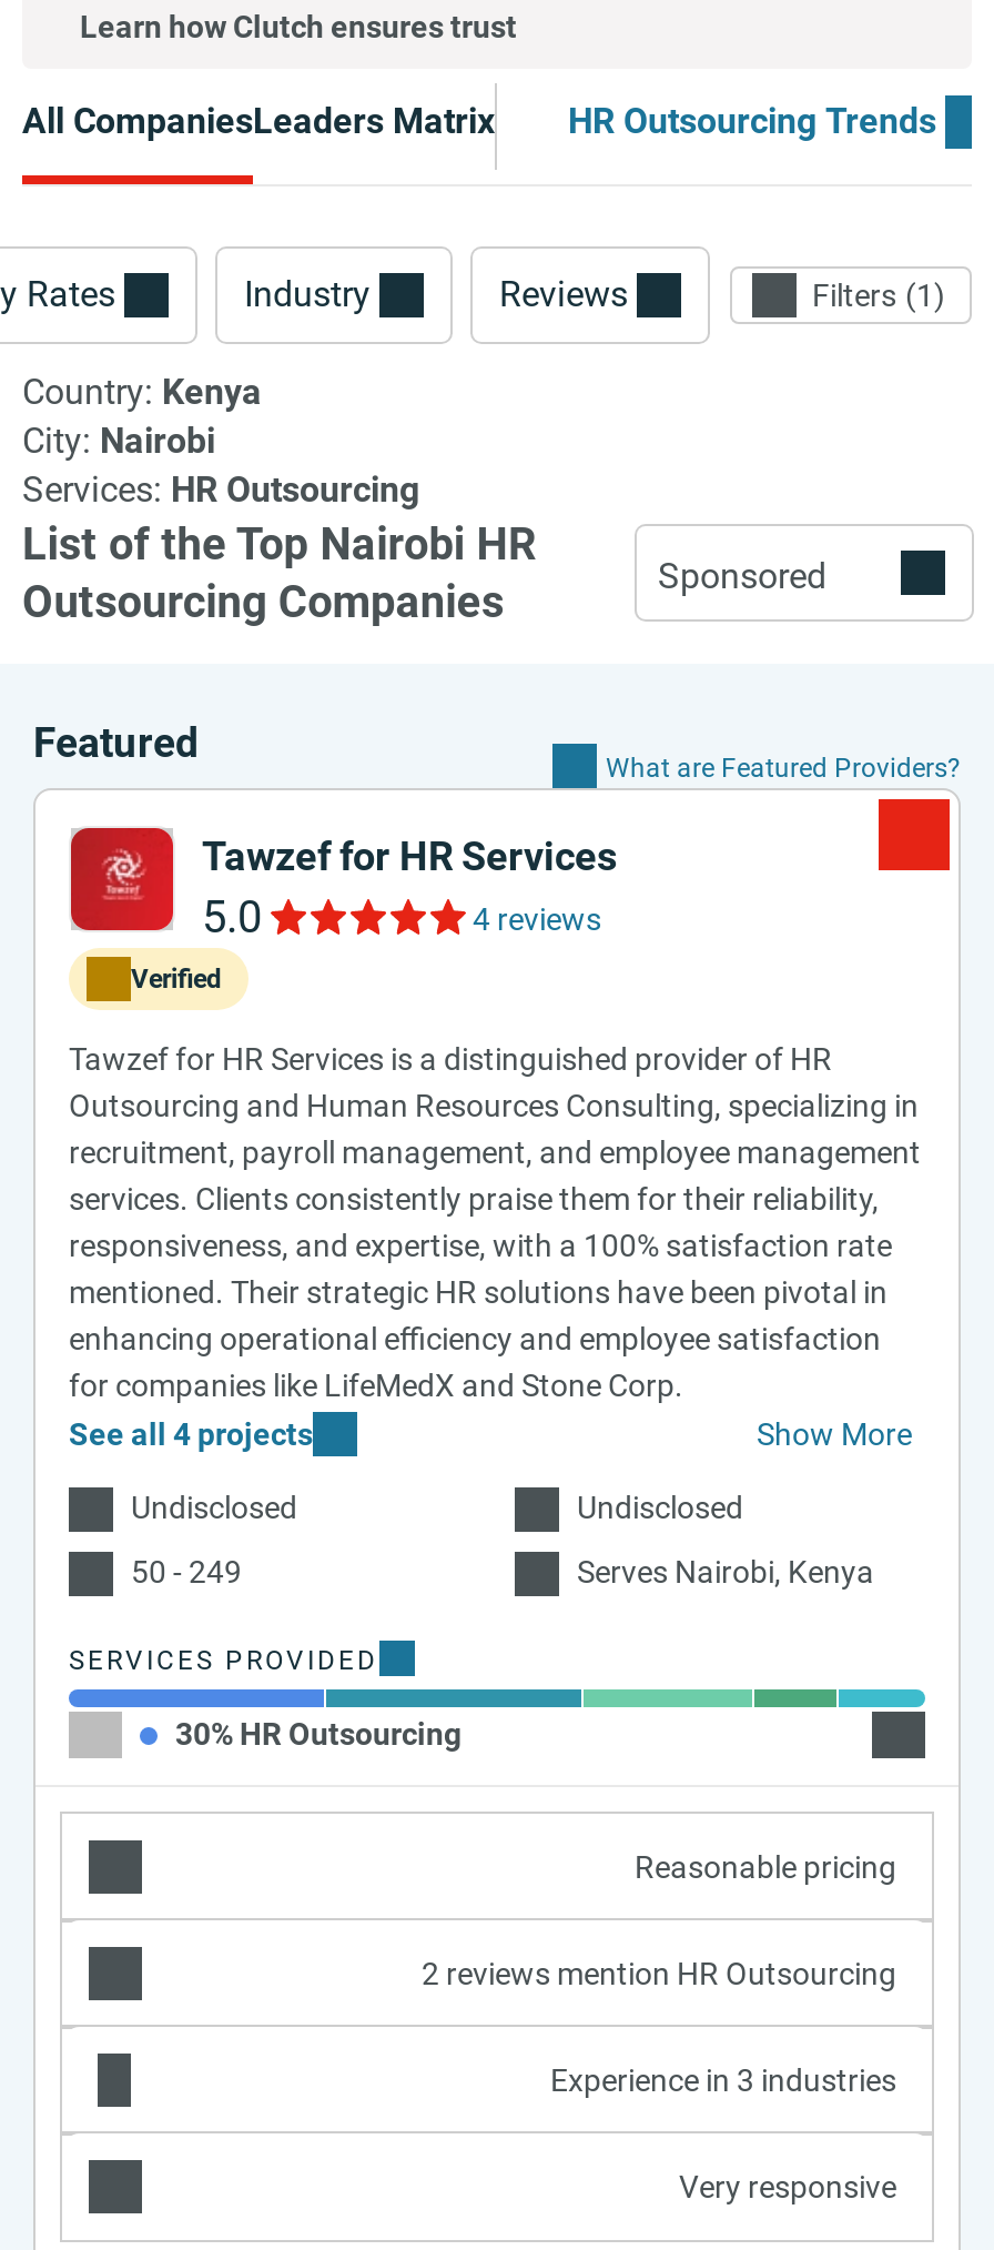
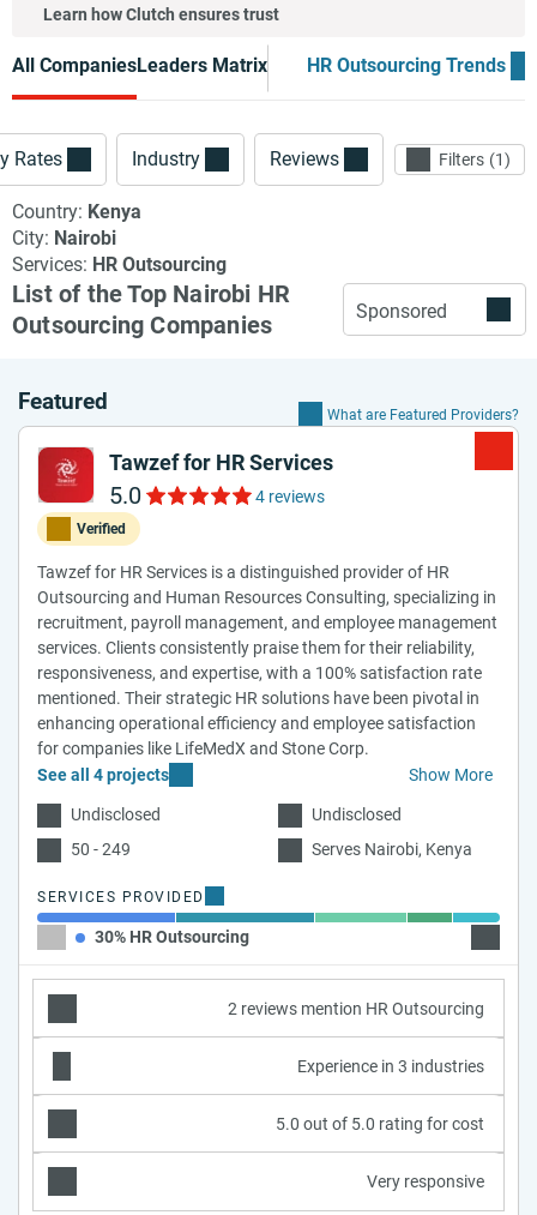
- Reasonable pricing

moved up: 2 reviews mention HR Outsourcing | Experience in 3 industries

+ 5.0 out of 5.0 rating for cost
